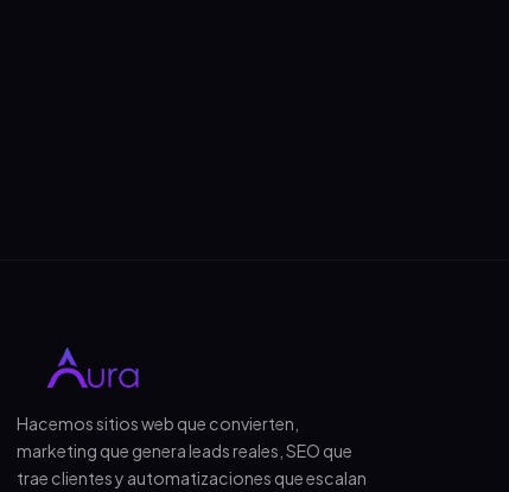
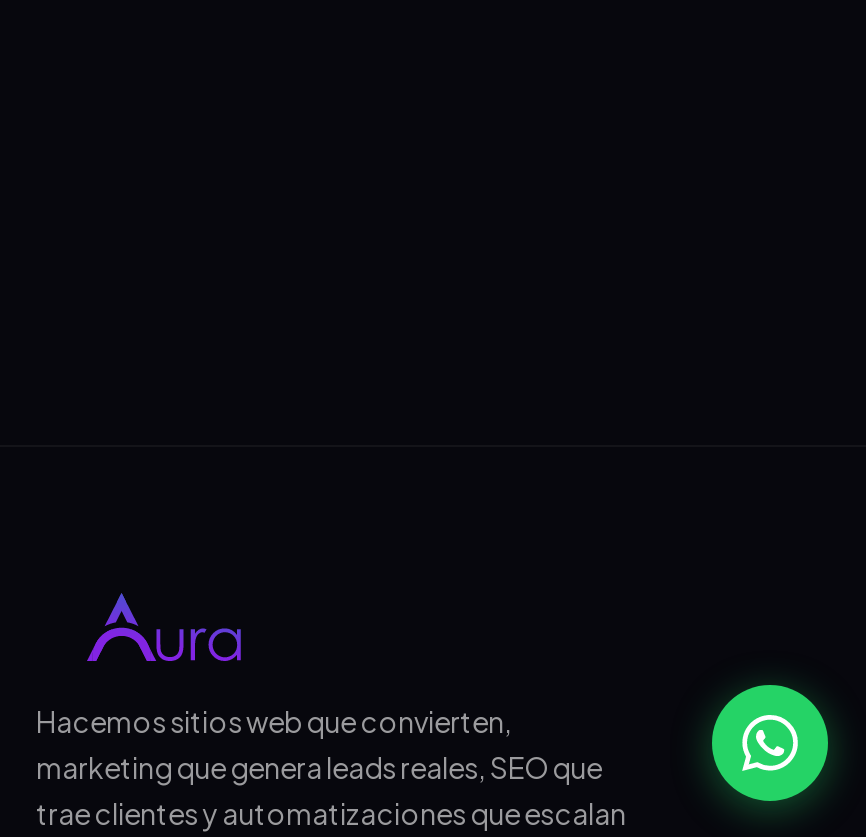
+ [image]
